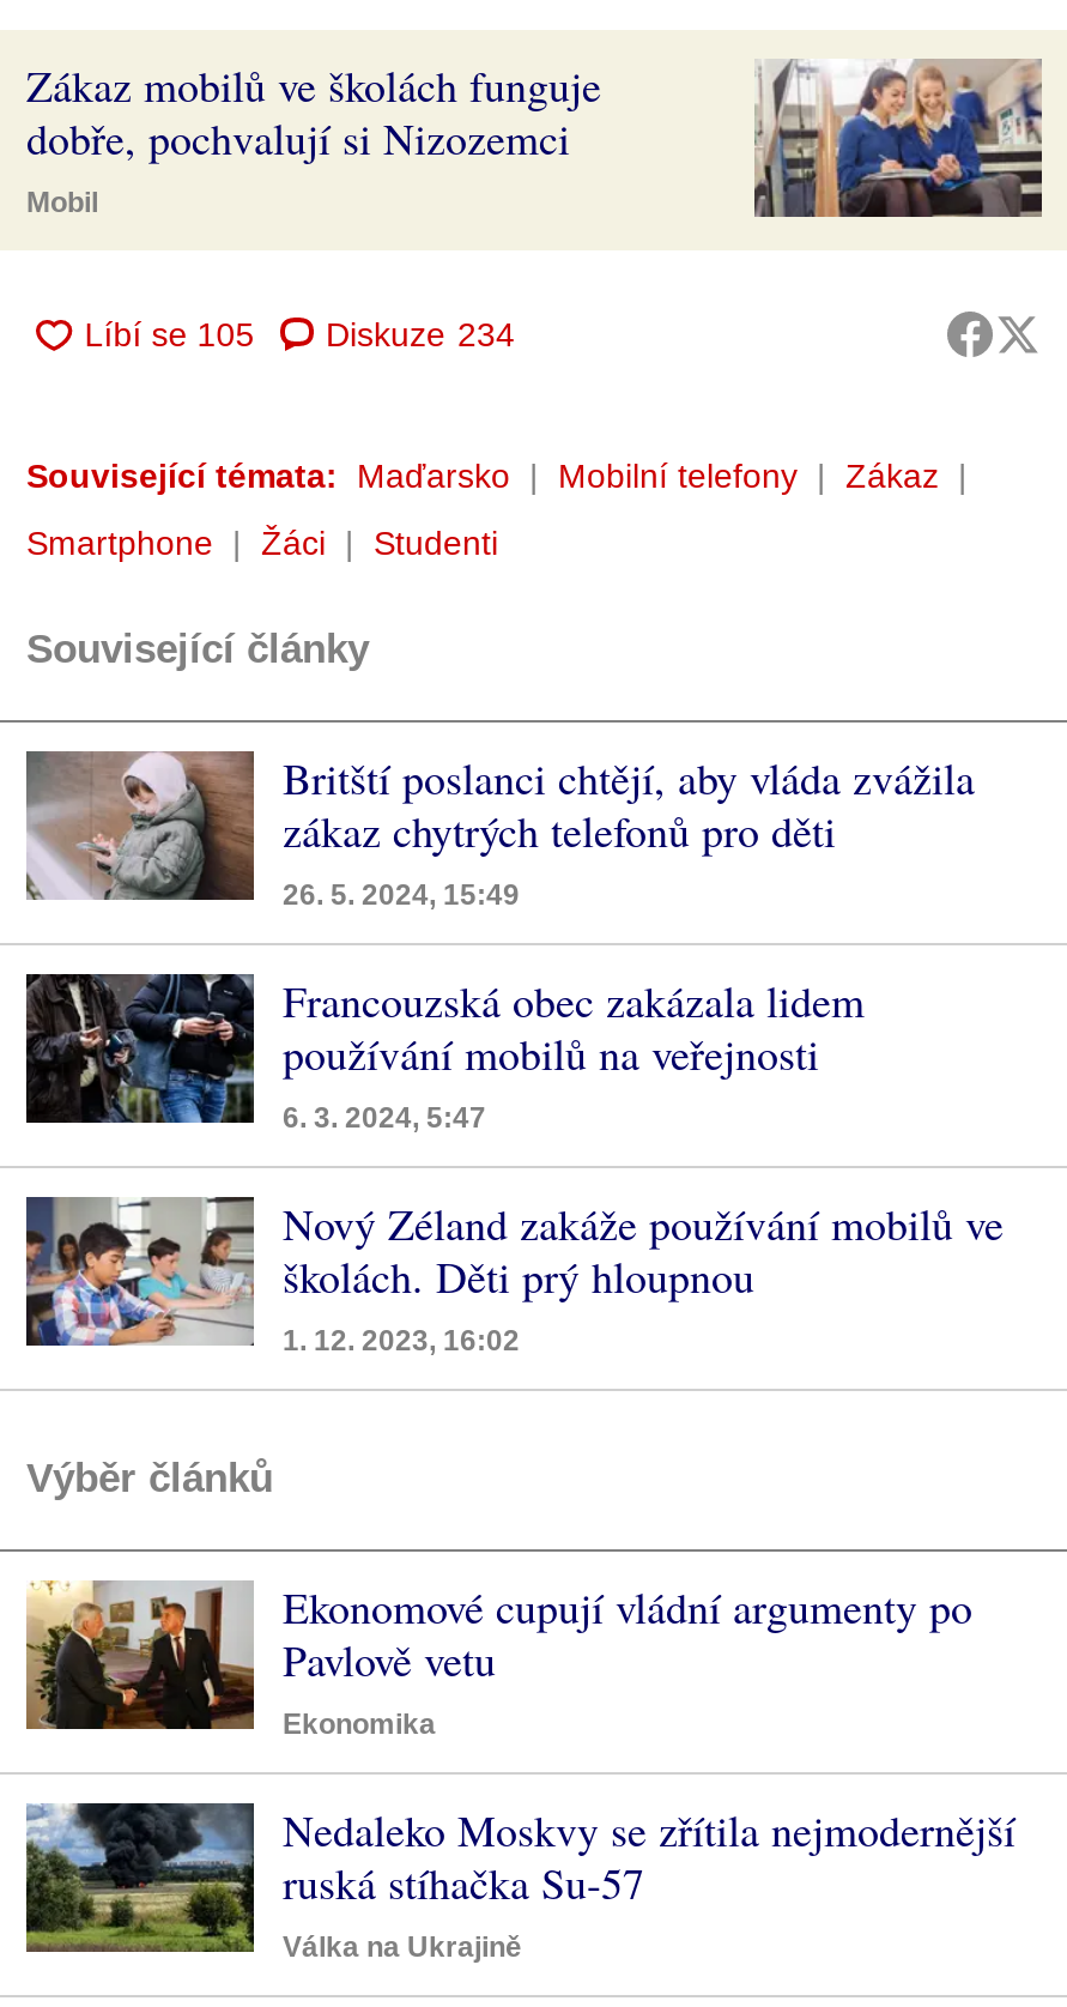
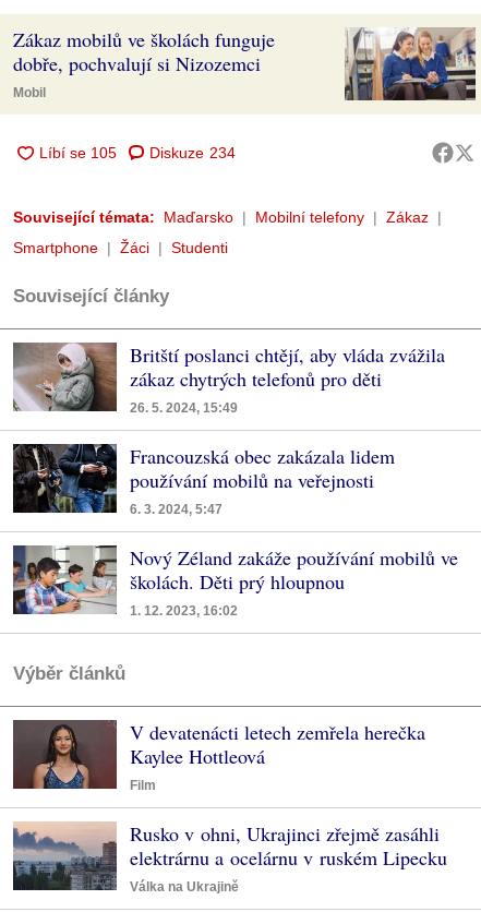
- [image]
- Ekonomové cupují vládní argumenty po
- Pavlově vetu
- Ekonomika
+ [image]
+ V devatenácti letech zemřela herečka
+ Kaylee Hottleová
+ Film

- [image]
- Nedaleko Moskvy se zřítila nejmodernější
- ruská stíhačka Su-57
+ [image]
+ Rusko v ohni, Ukrajinci zřejmě zasáhli
+ elektrárnu a ocelárnu v ruském Lipecku
